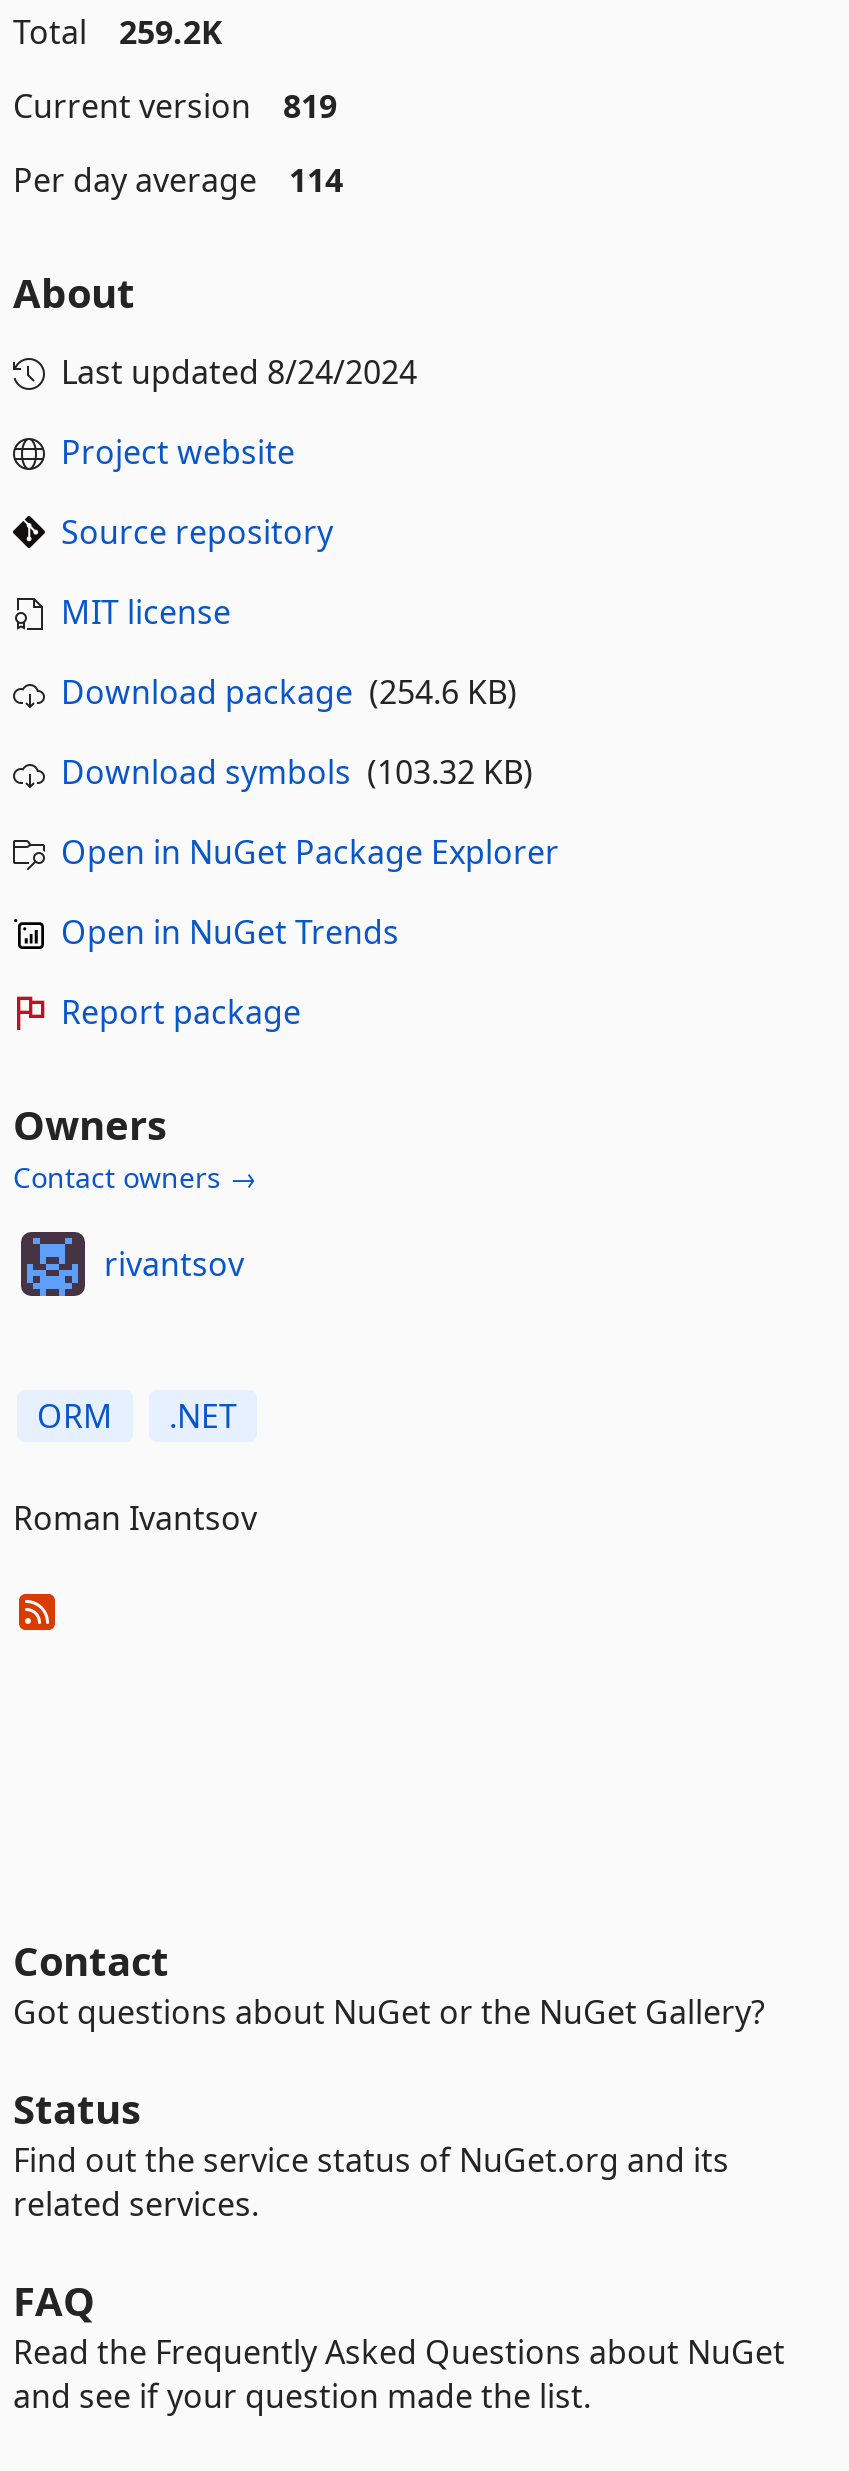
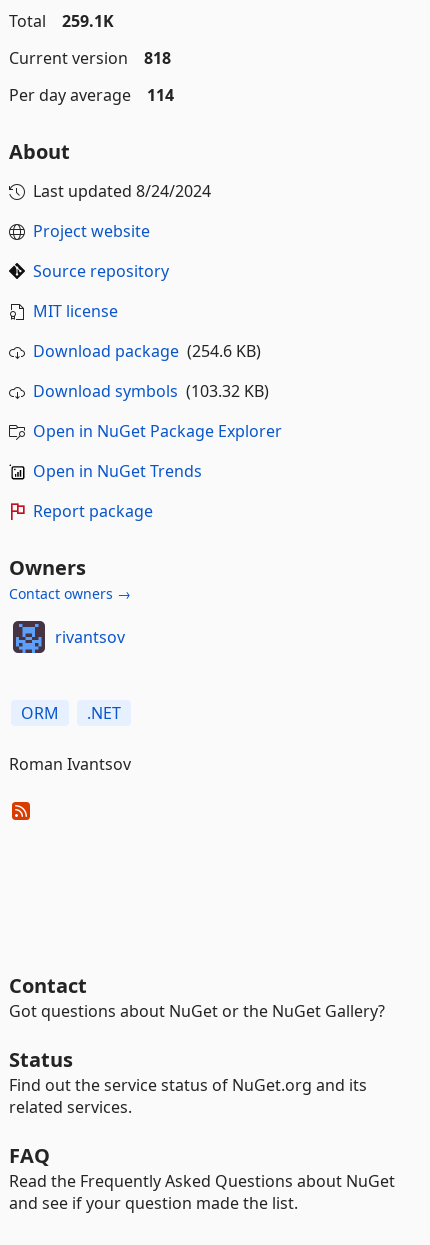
- Total 259.2K
+ Total 259.1K

- Current version 819
+ Current version 818
